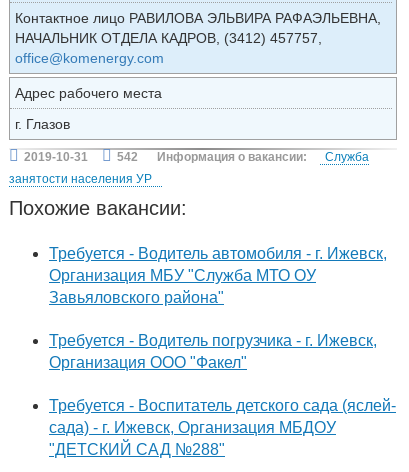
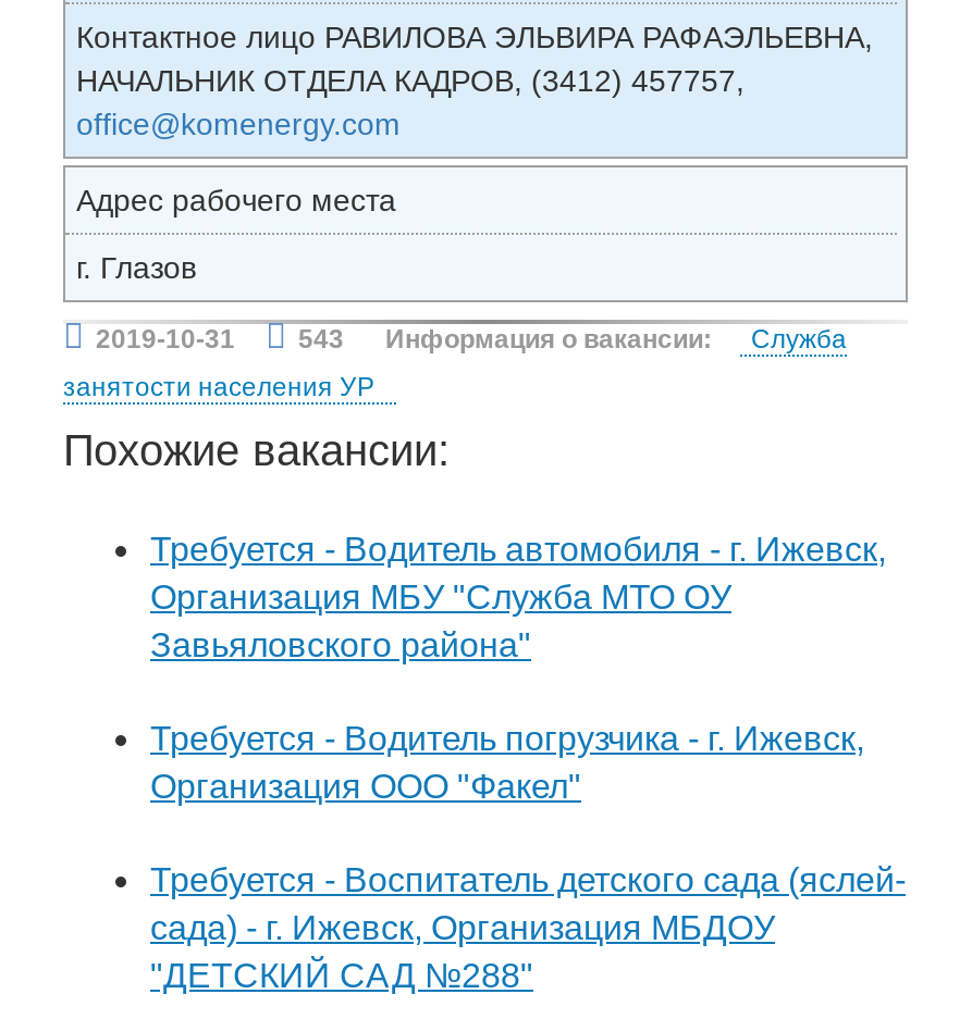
- 542 Информация о вакансии: Служба
+ 543 Информация о вакансии: Служба
